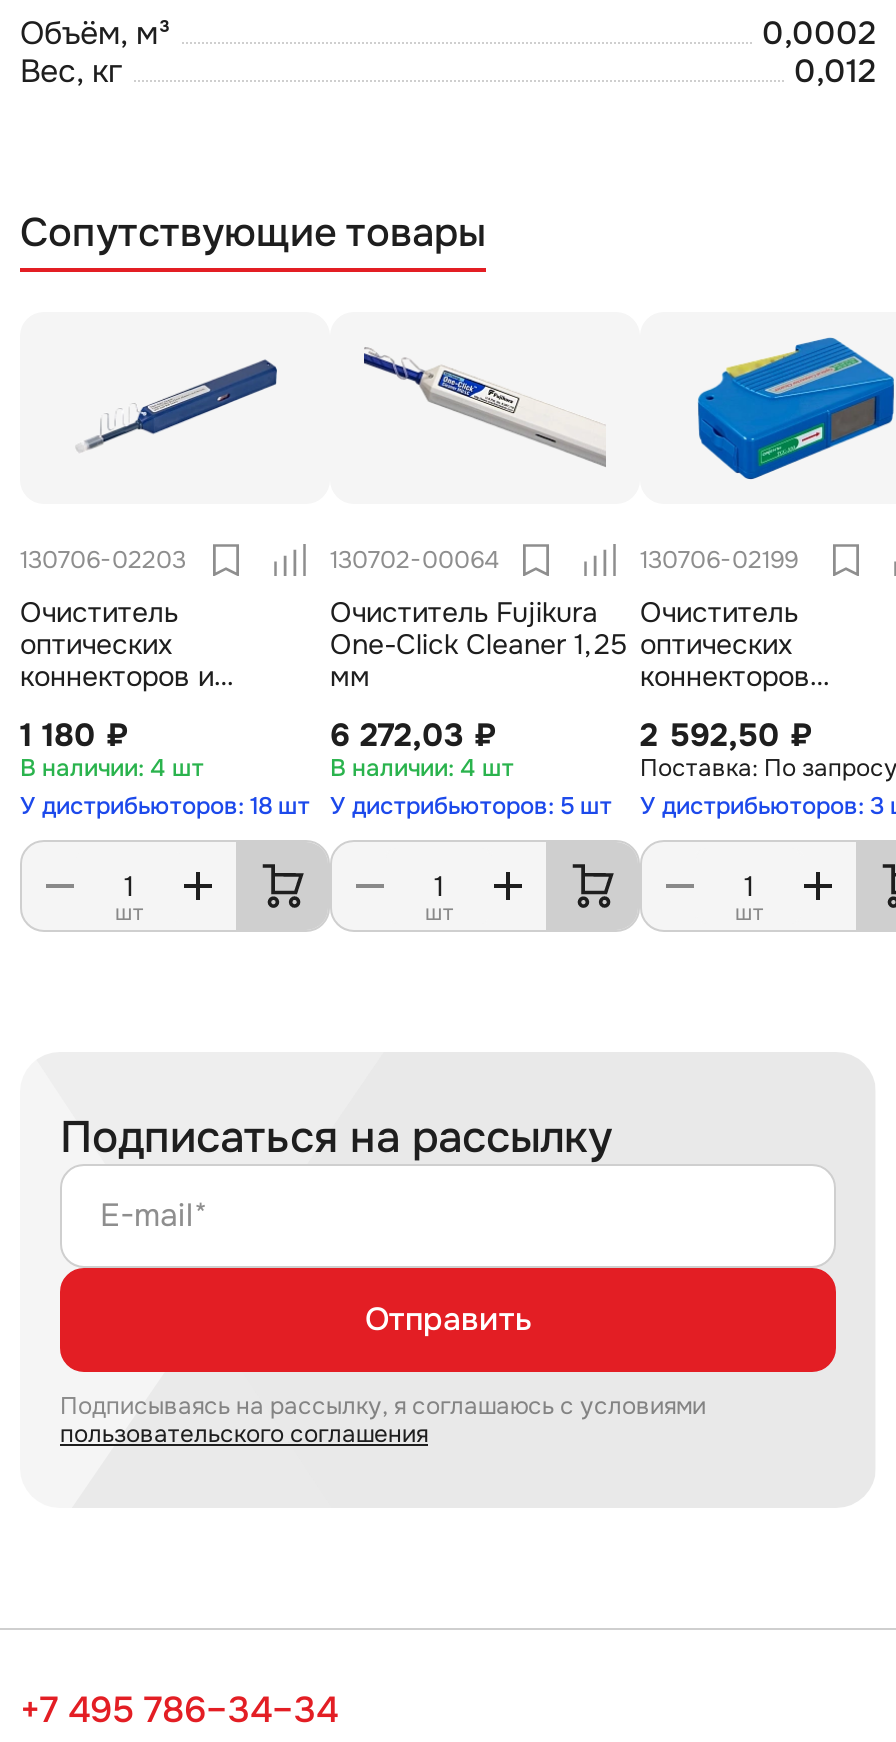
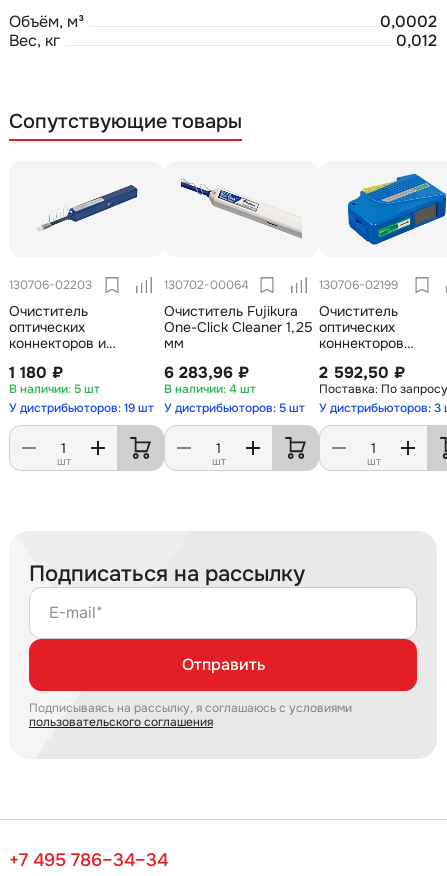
- 6 272,03 ₽
+ 6 283,96 ₽

- 4 шт
+ 5 шт

- У дистрибьюторов: 18 шт
+ У дистрибьюторов: 19 шт
